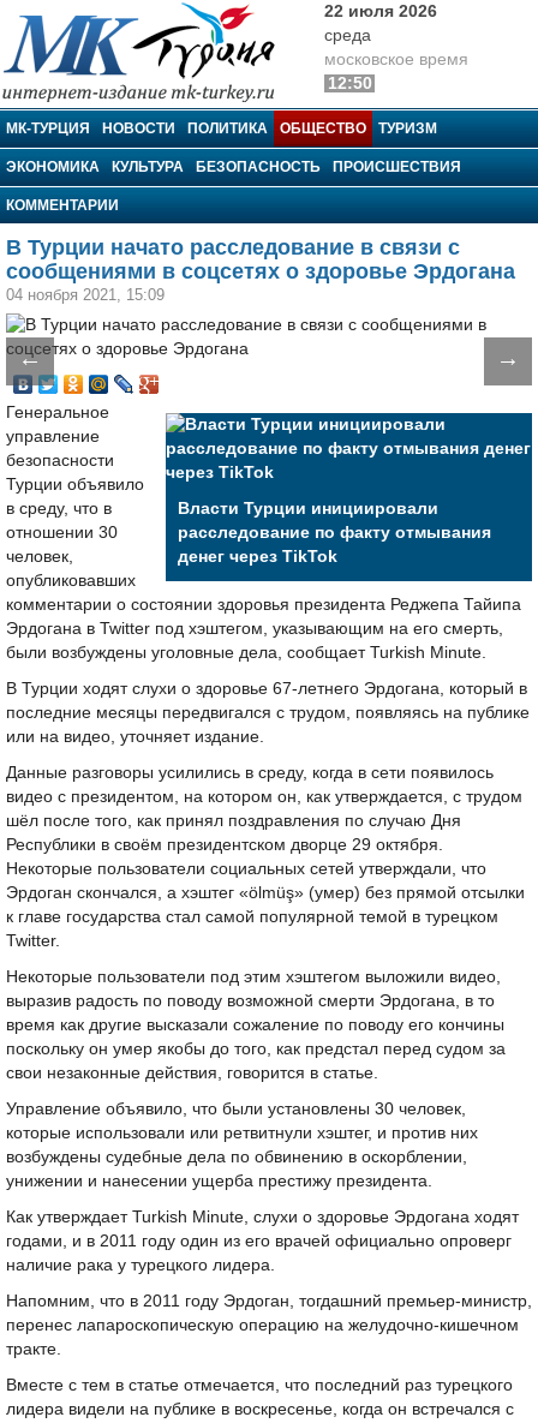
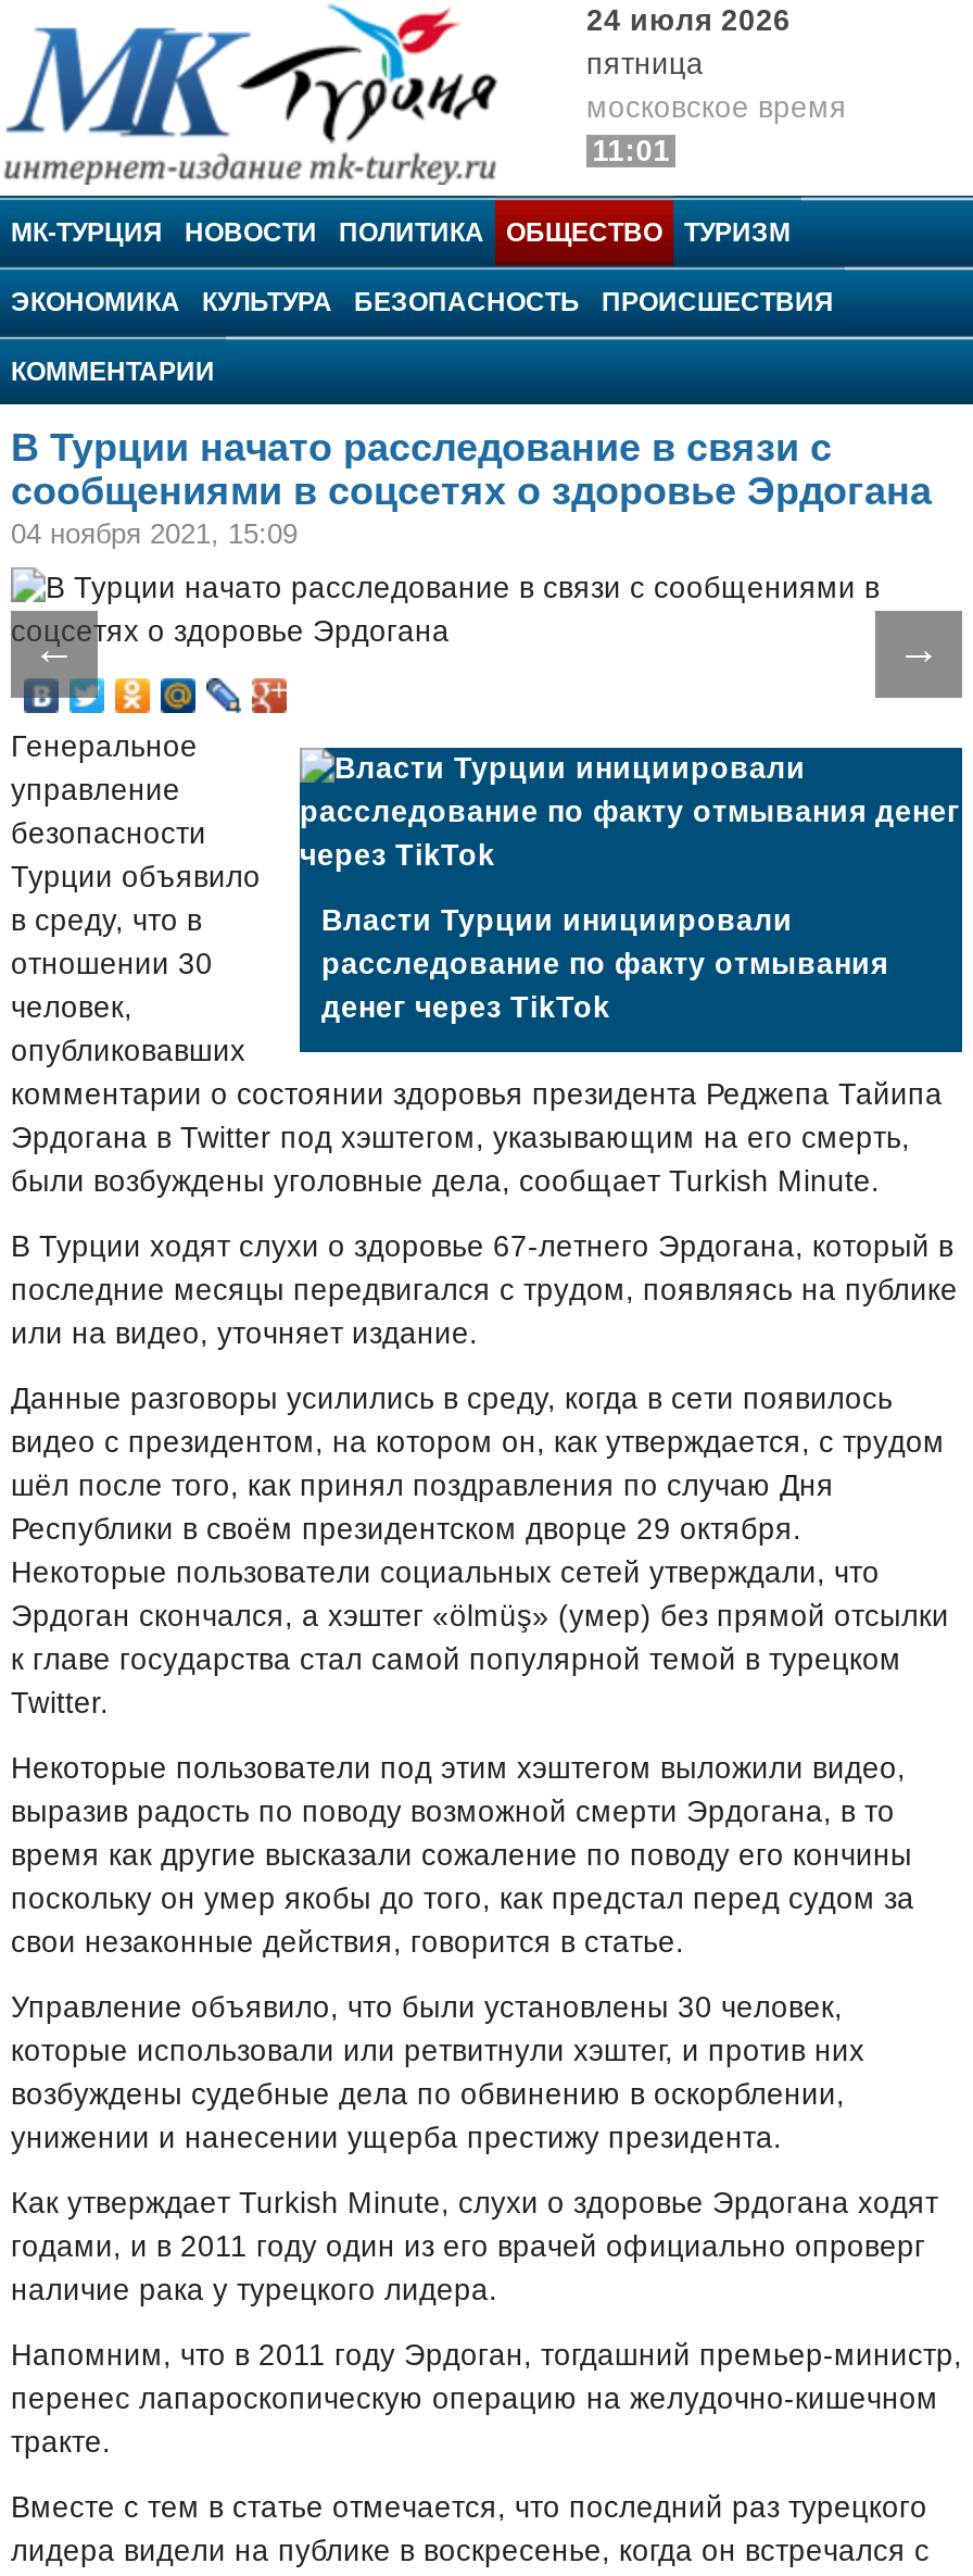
- 22 июля 2026
- среда
+ 24 июля 2026
+ пятница

- 12:50
+ 11:01
